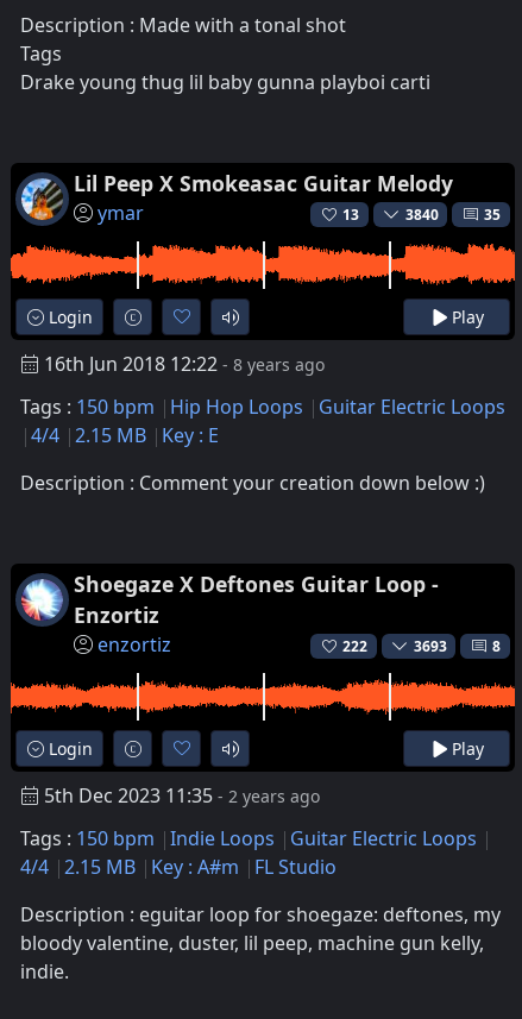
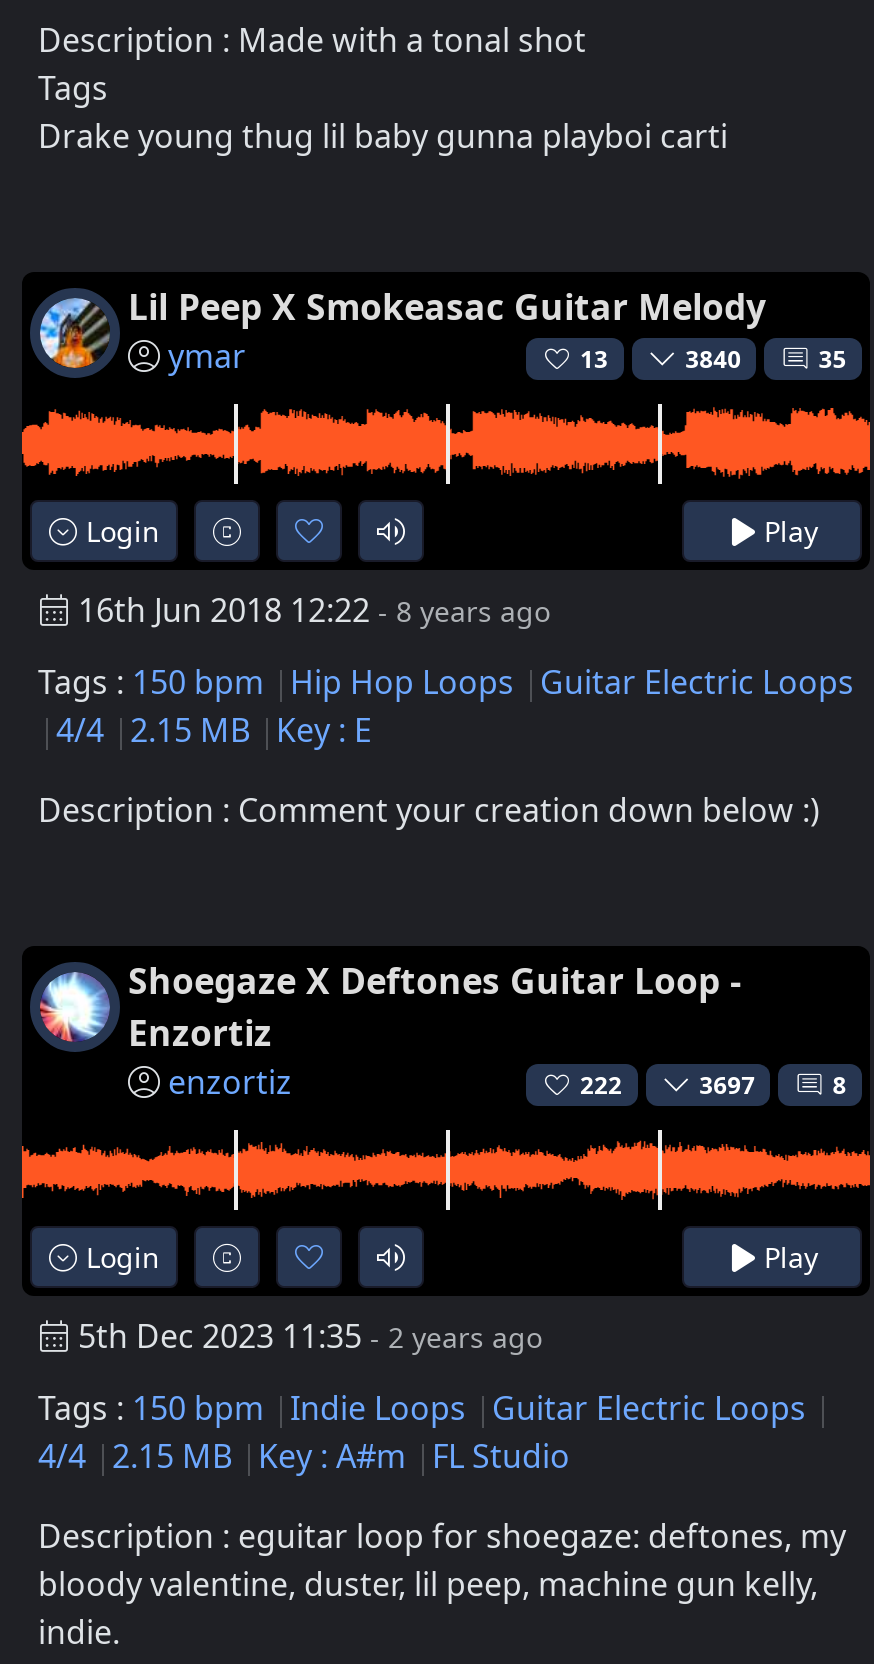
- 3693
+ 3697
